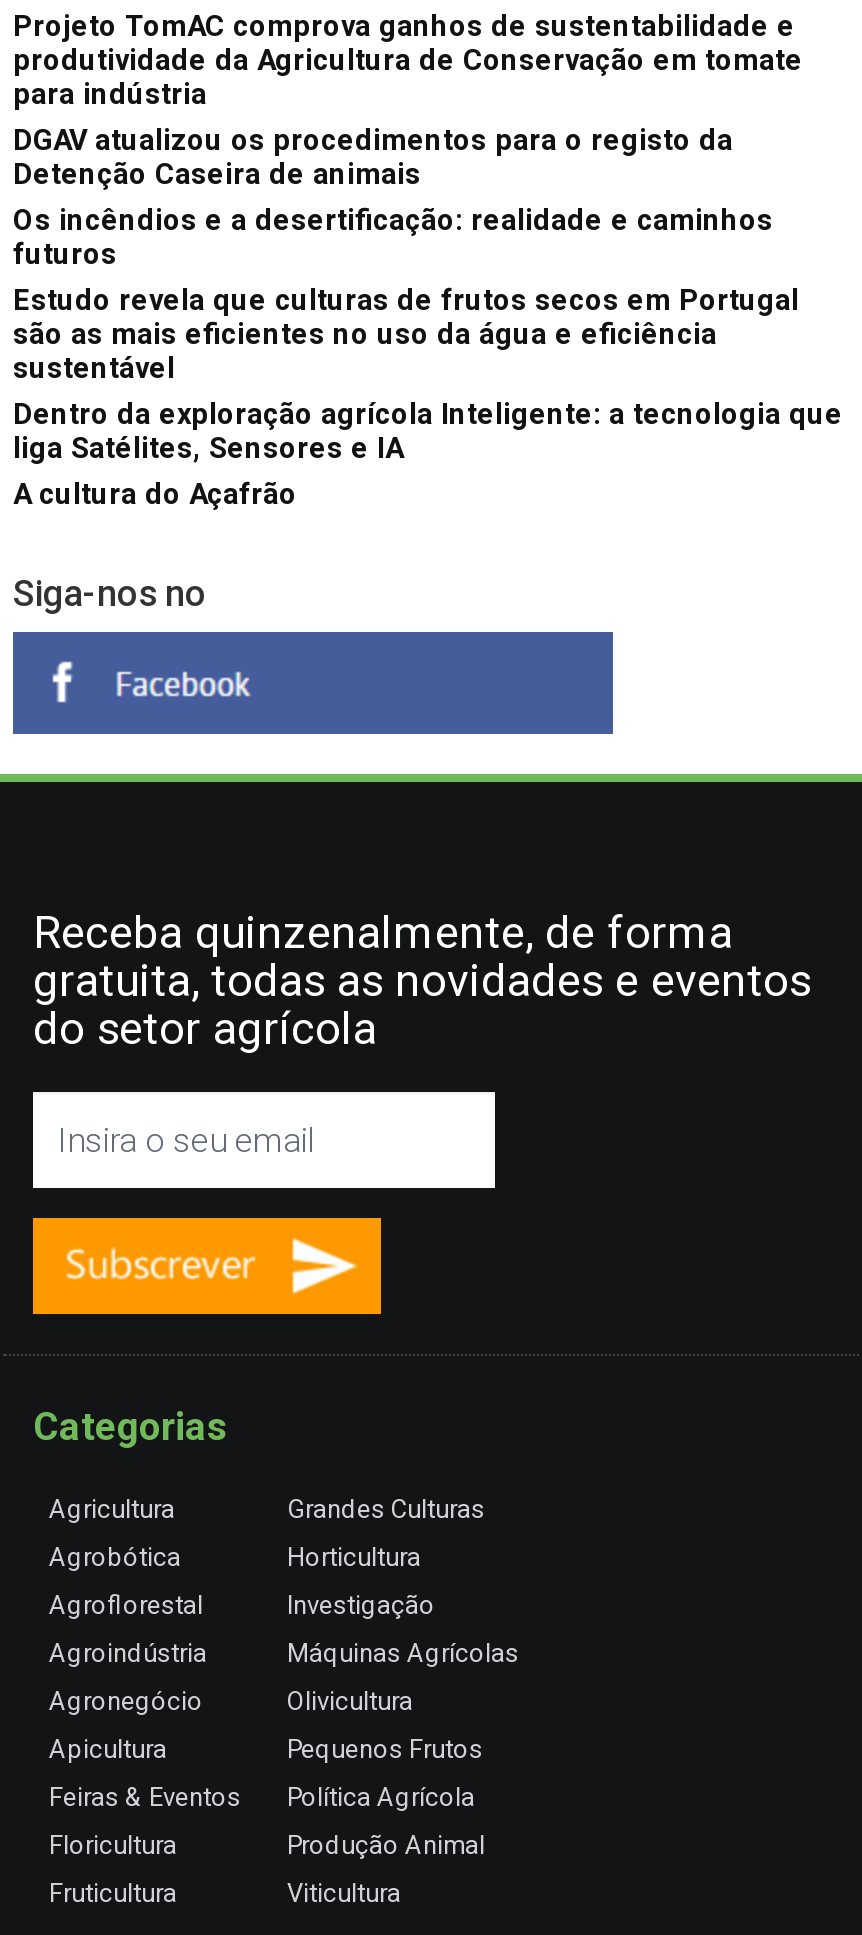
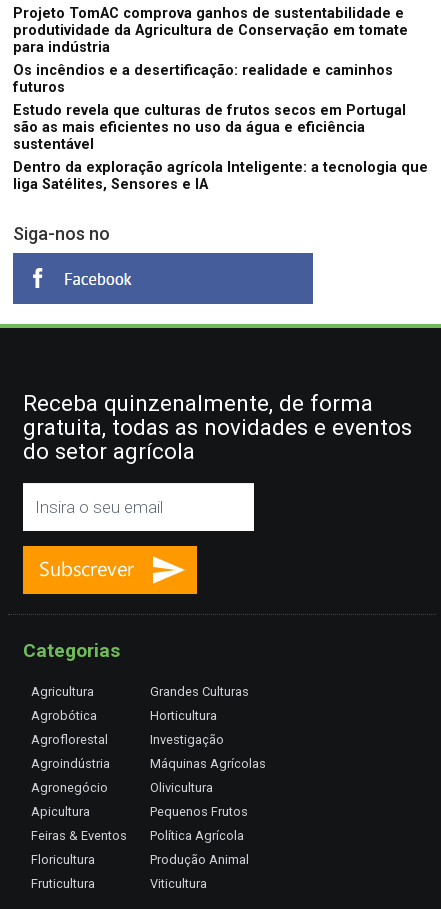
- DGAV atualizou os procedimentos para o registo da
- Detenção Caseira de animais

- A cultura do Açafrão
